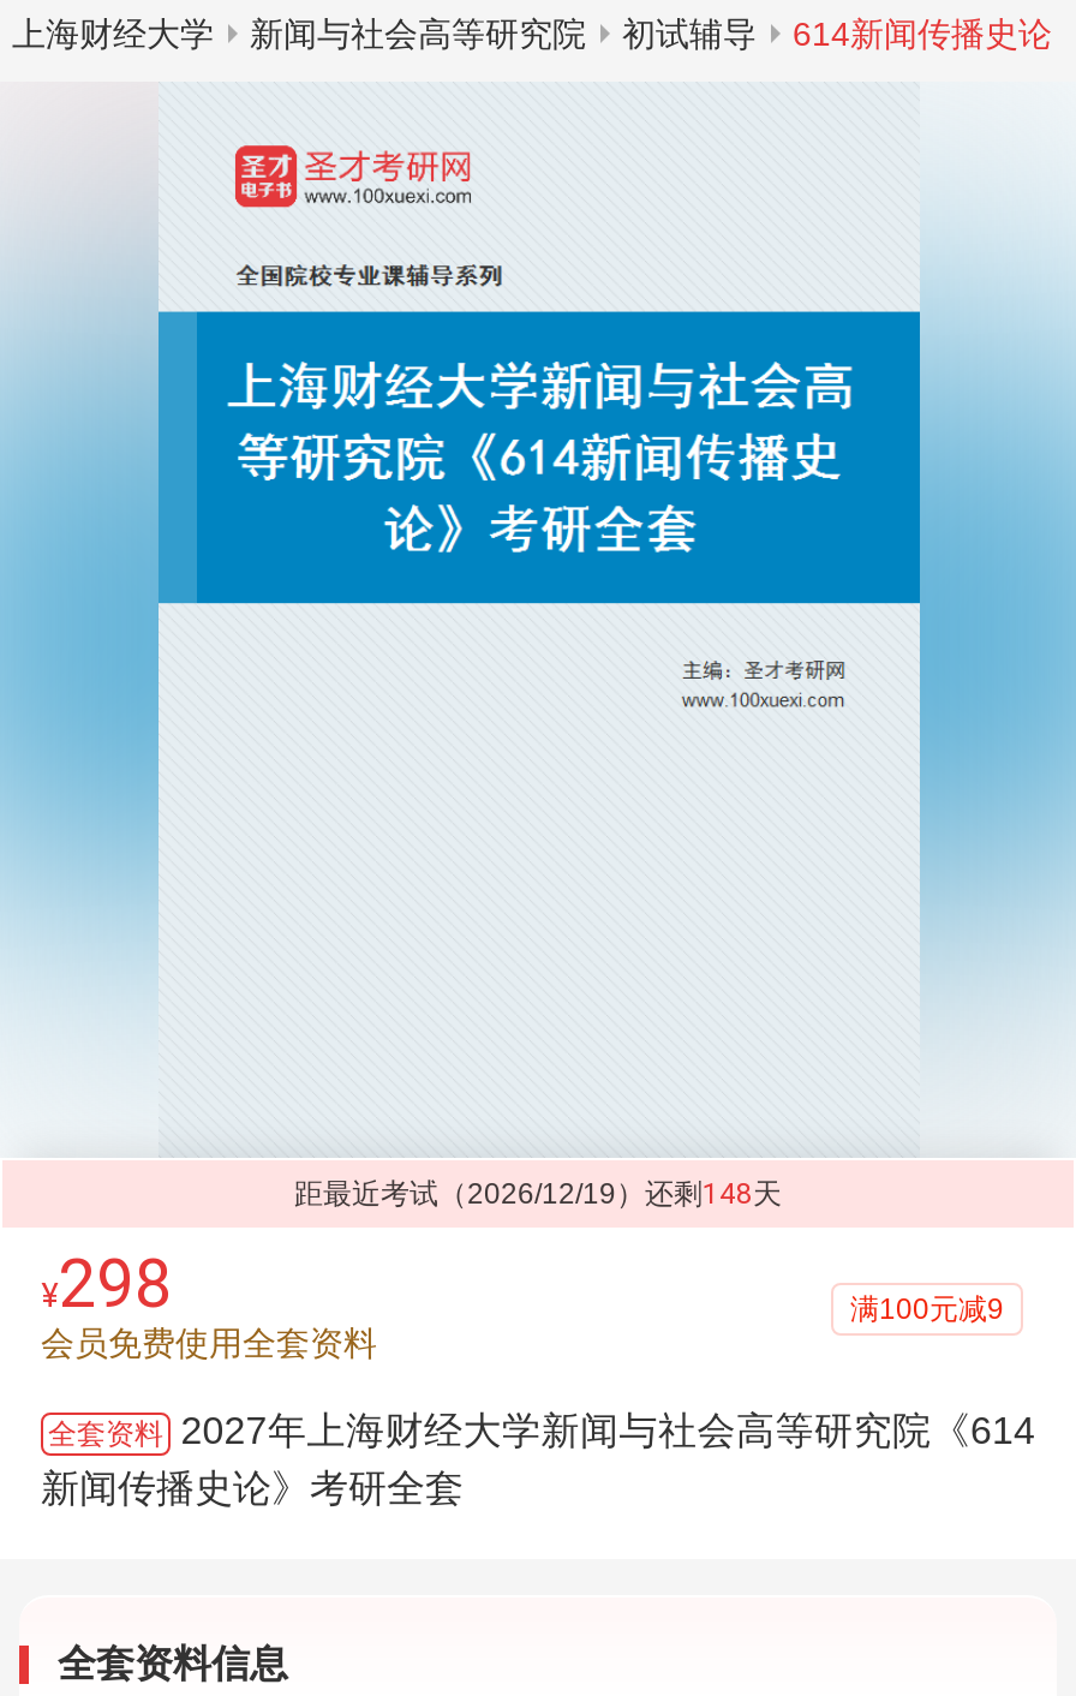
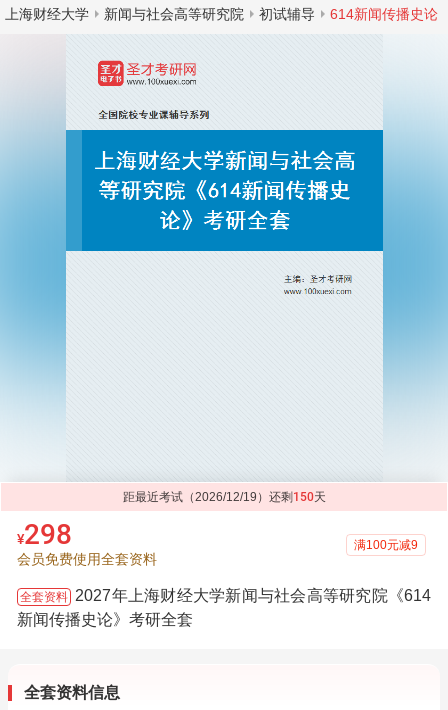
- 距最近考试（2026/12/19）还剩148天
+ 距最近考试（2026/12/19）还剩150天
